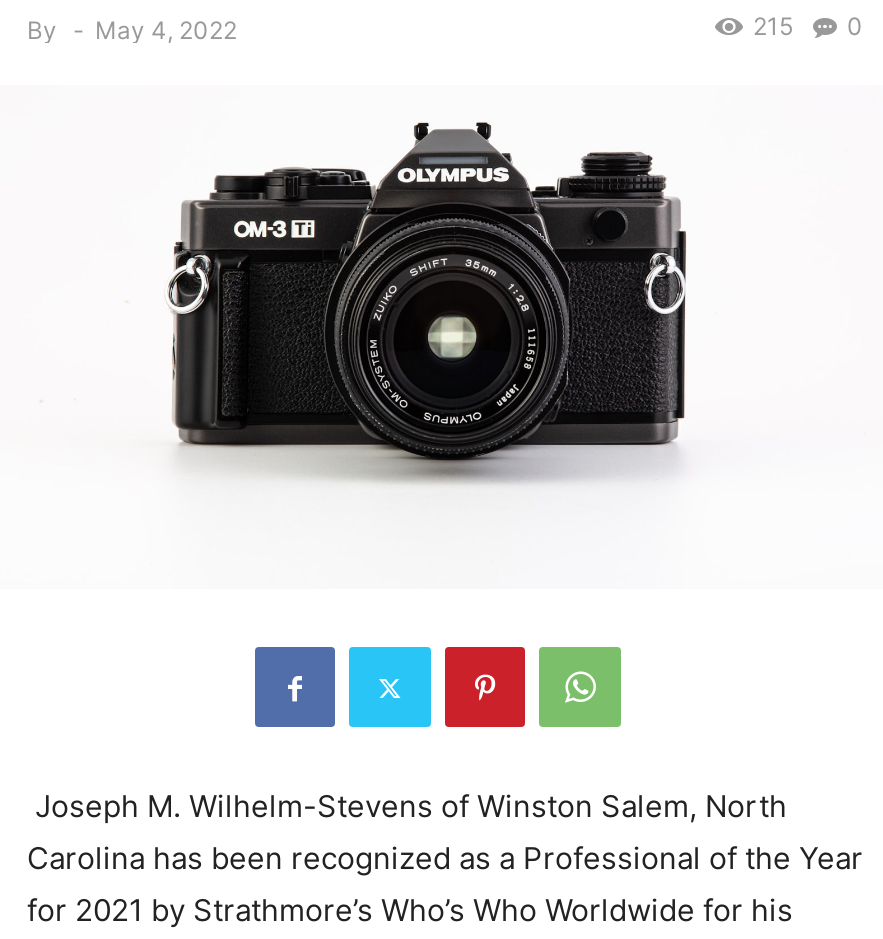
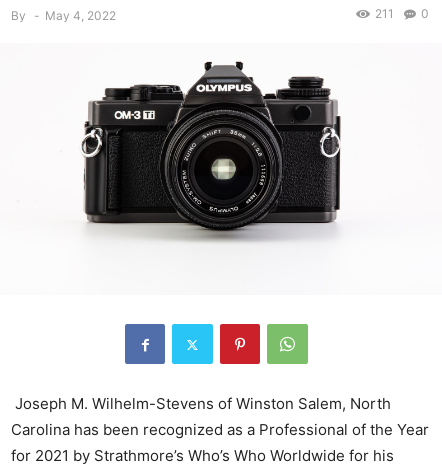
- 215 0
+ 211 0
